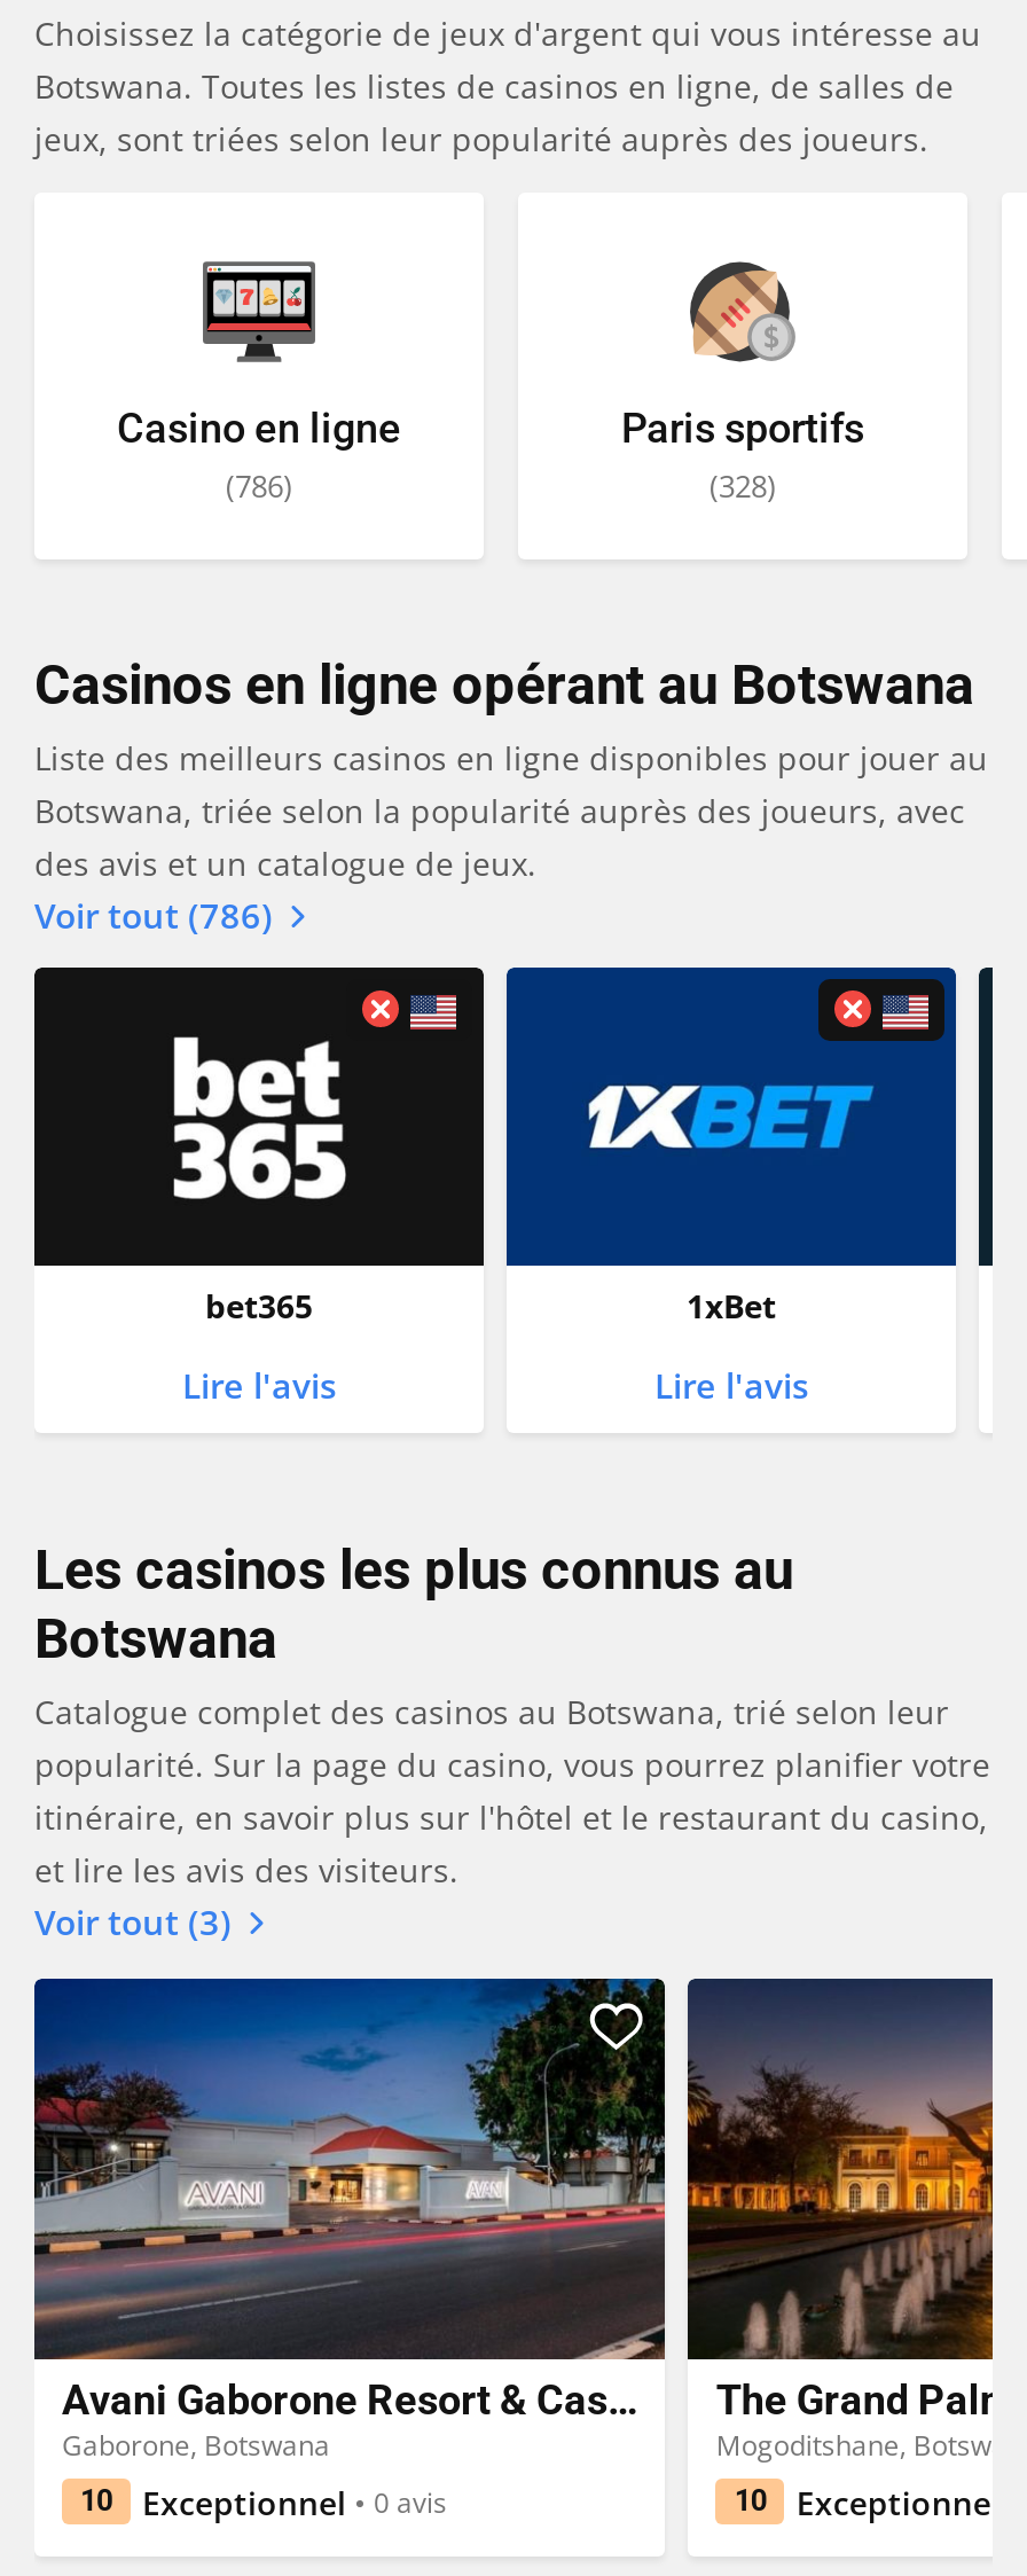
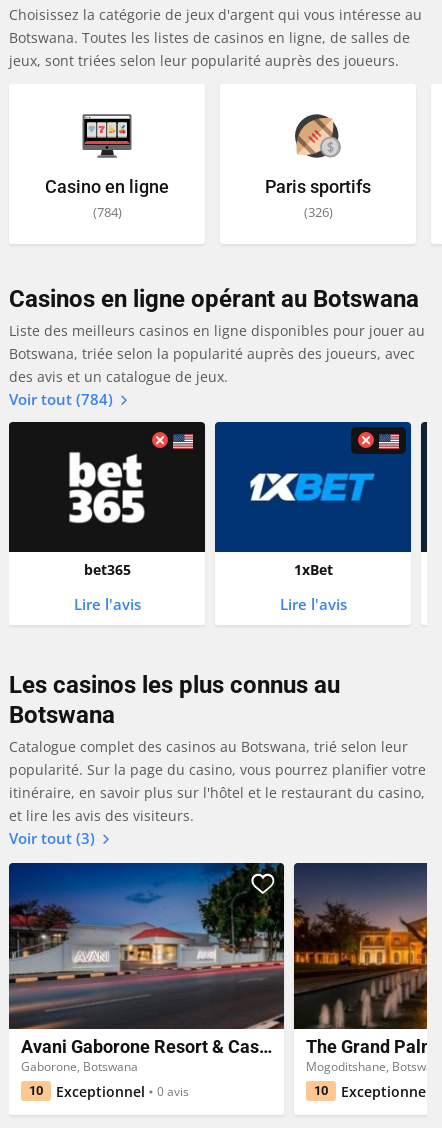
- (786)
+ (784)

- (328)
+ (326)

- Voir tout (786)
+ Voir tout (784)
